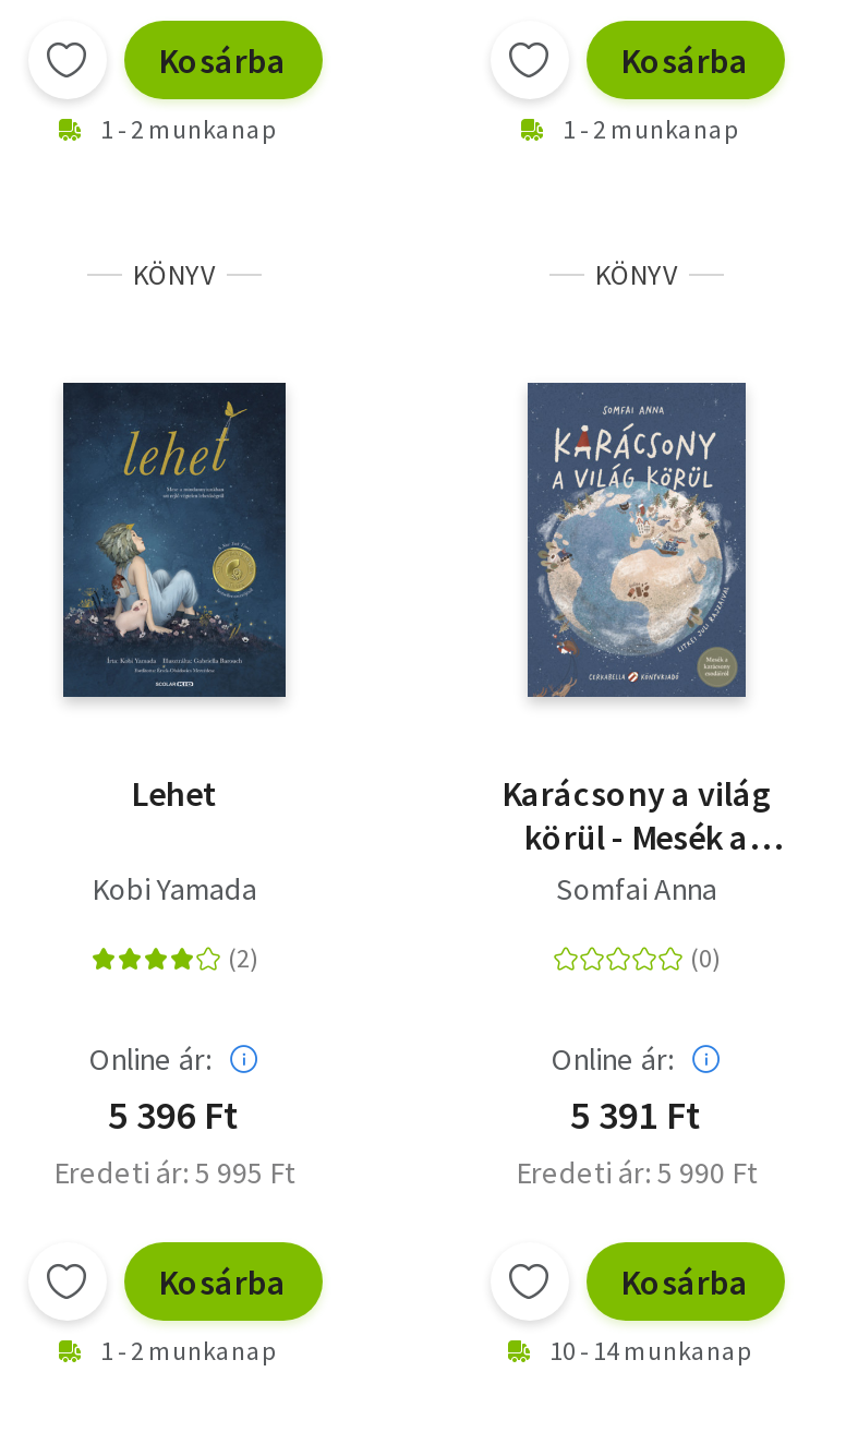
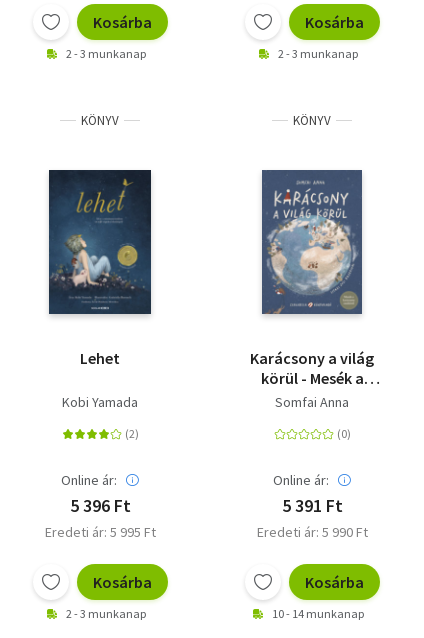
- 1 - 2 munkanap
+ 2 - 3 munkanap

- 1 - 2 munkanap
+ 2 - 3 munkanap

- 1 - 2 munkanap
+ 2 - 3 munkanap
